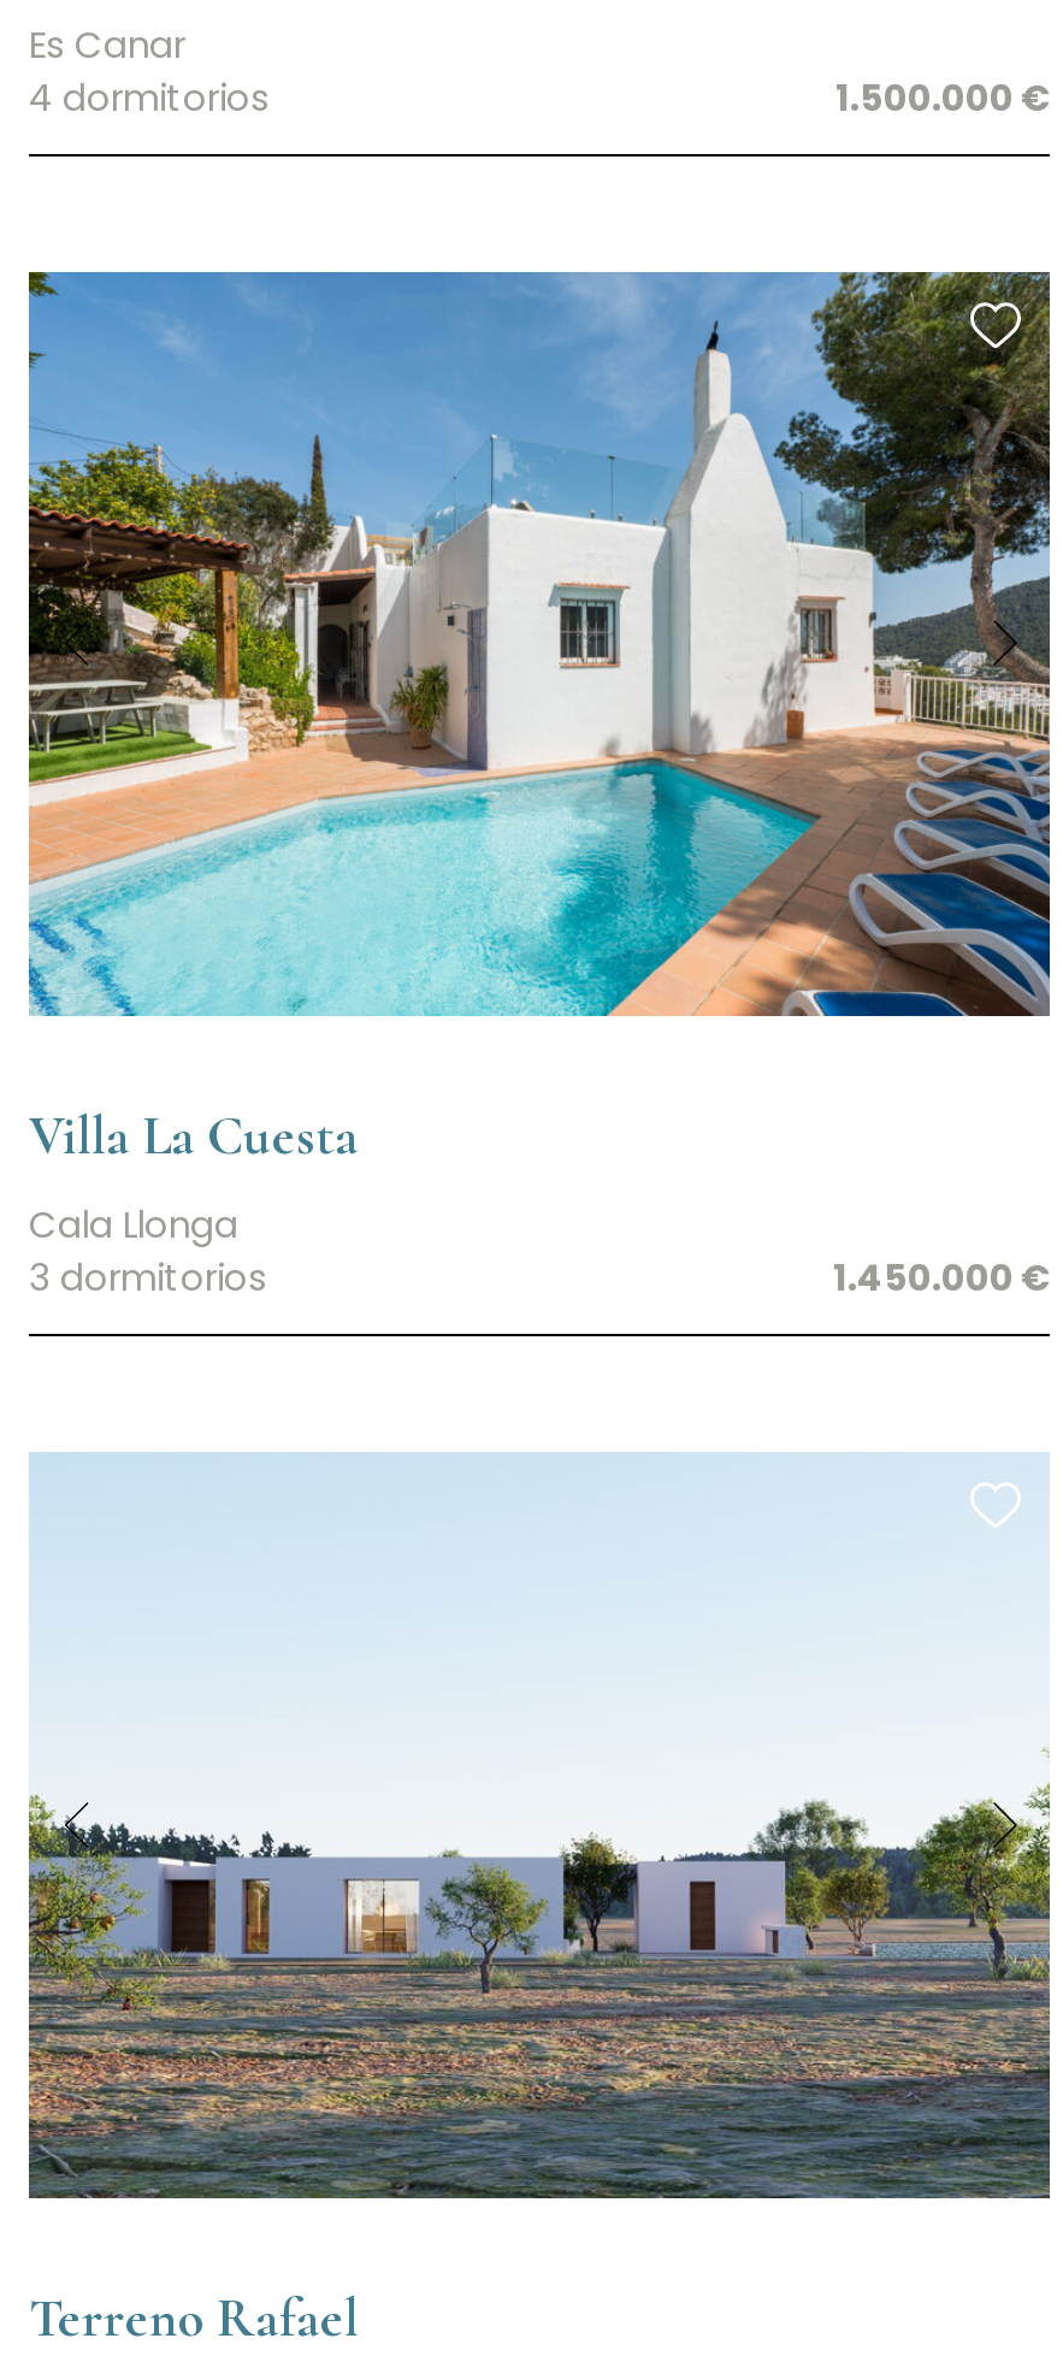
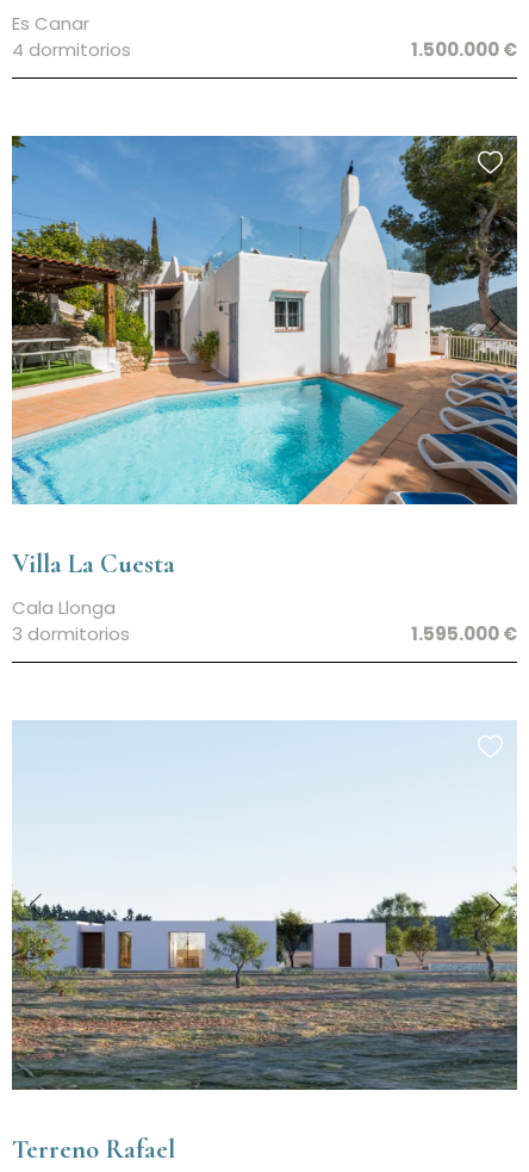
- 1.450.000 €
+ 1.595.000 €
